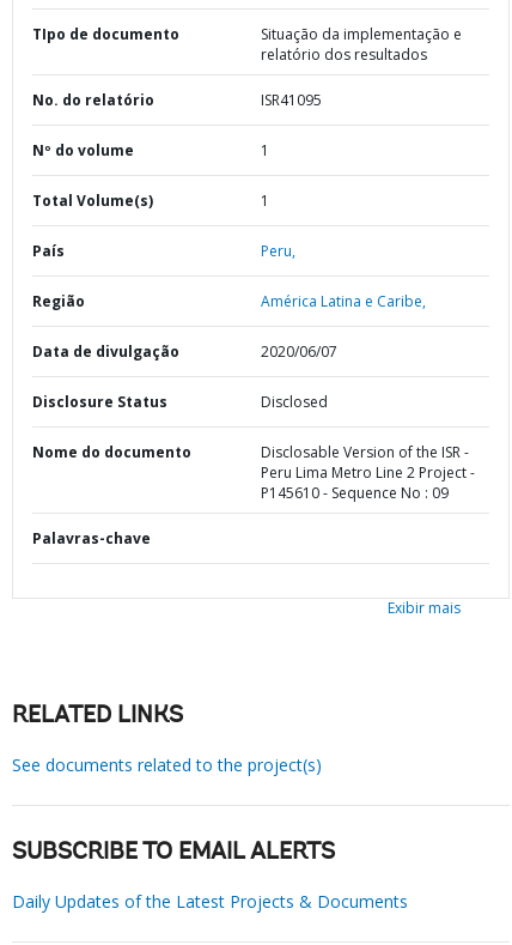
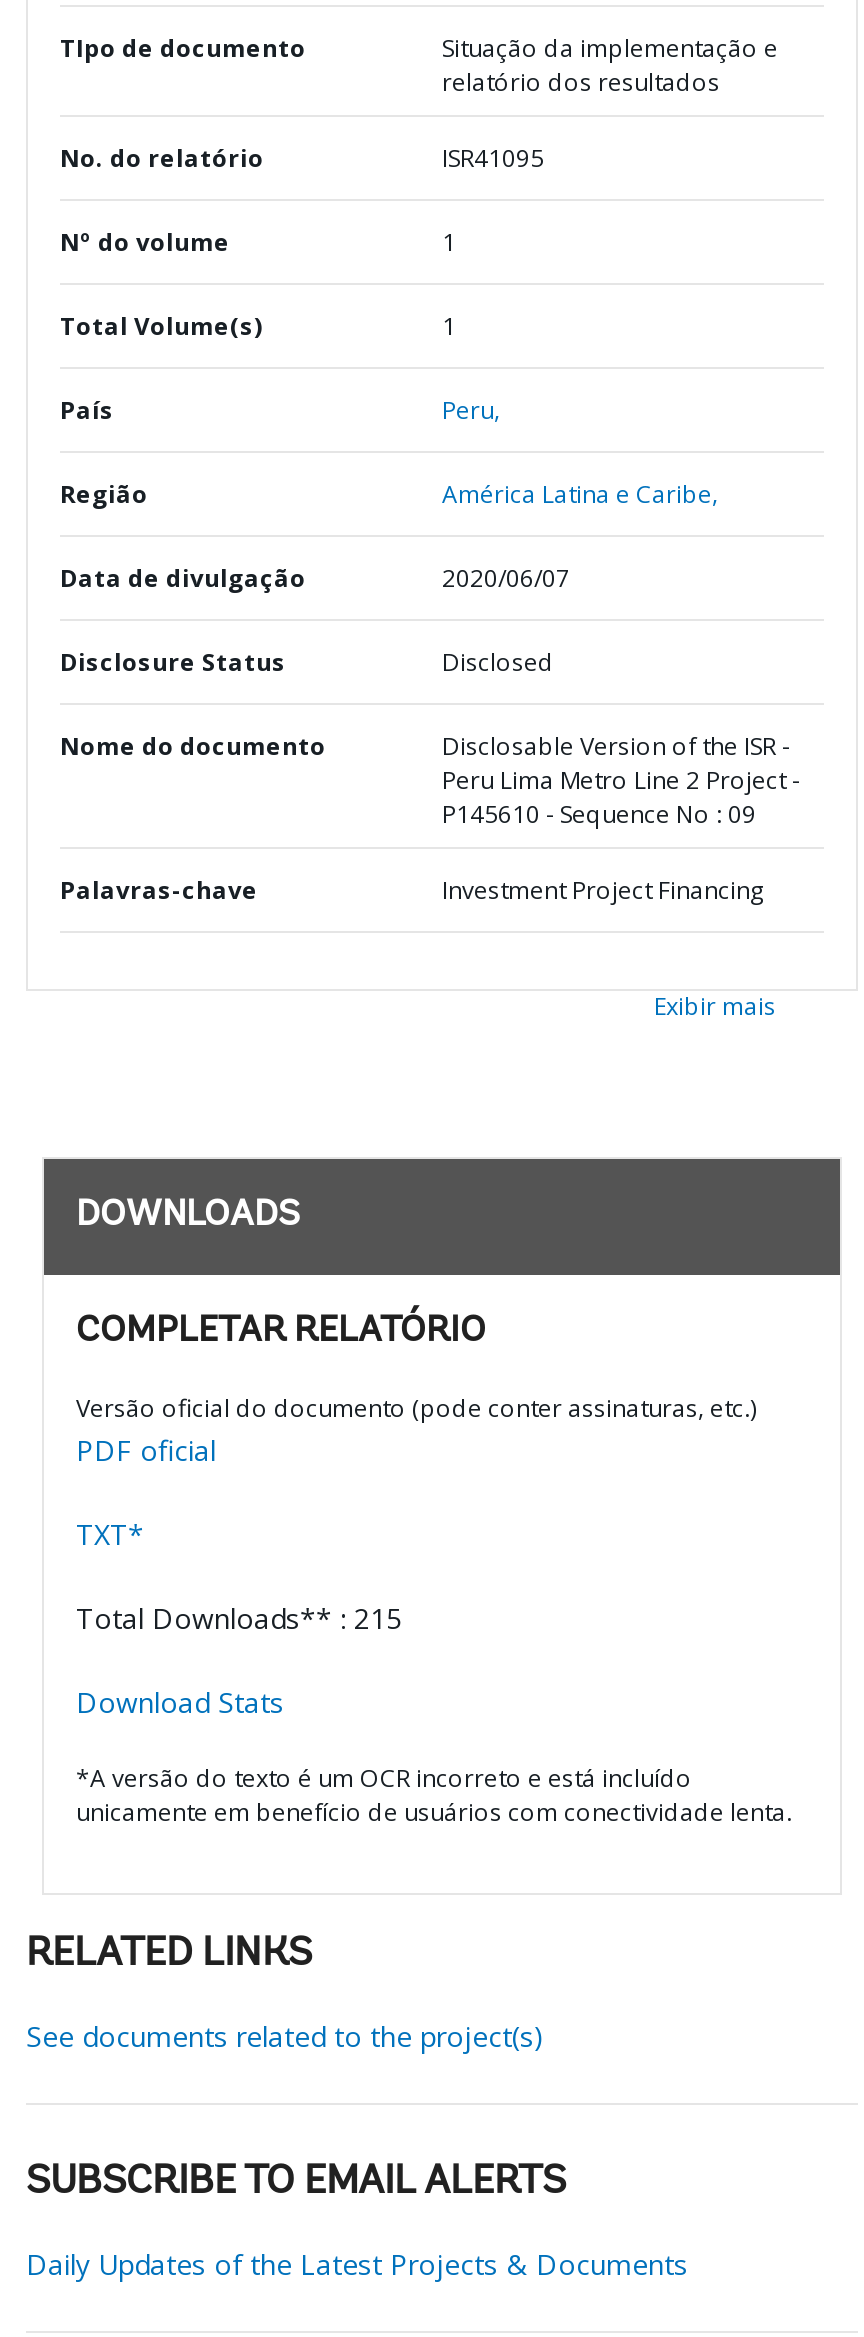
+ Investment Project Financing

+ DOWNLOADS
+ COMPLETAR RELATÓRIO
+ Versão oficial do documento (pode conter assinaturas, etc.)
+ PDF oficial
+ TXT*
+ Total Downloads** : 215
+ Download Stats
+ *A versão do texto é um OCR incorreto e está incluído
+ unicamente em benefício de usuários com conectividade lenta.
